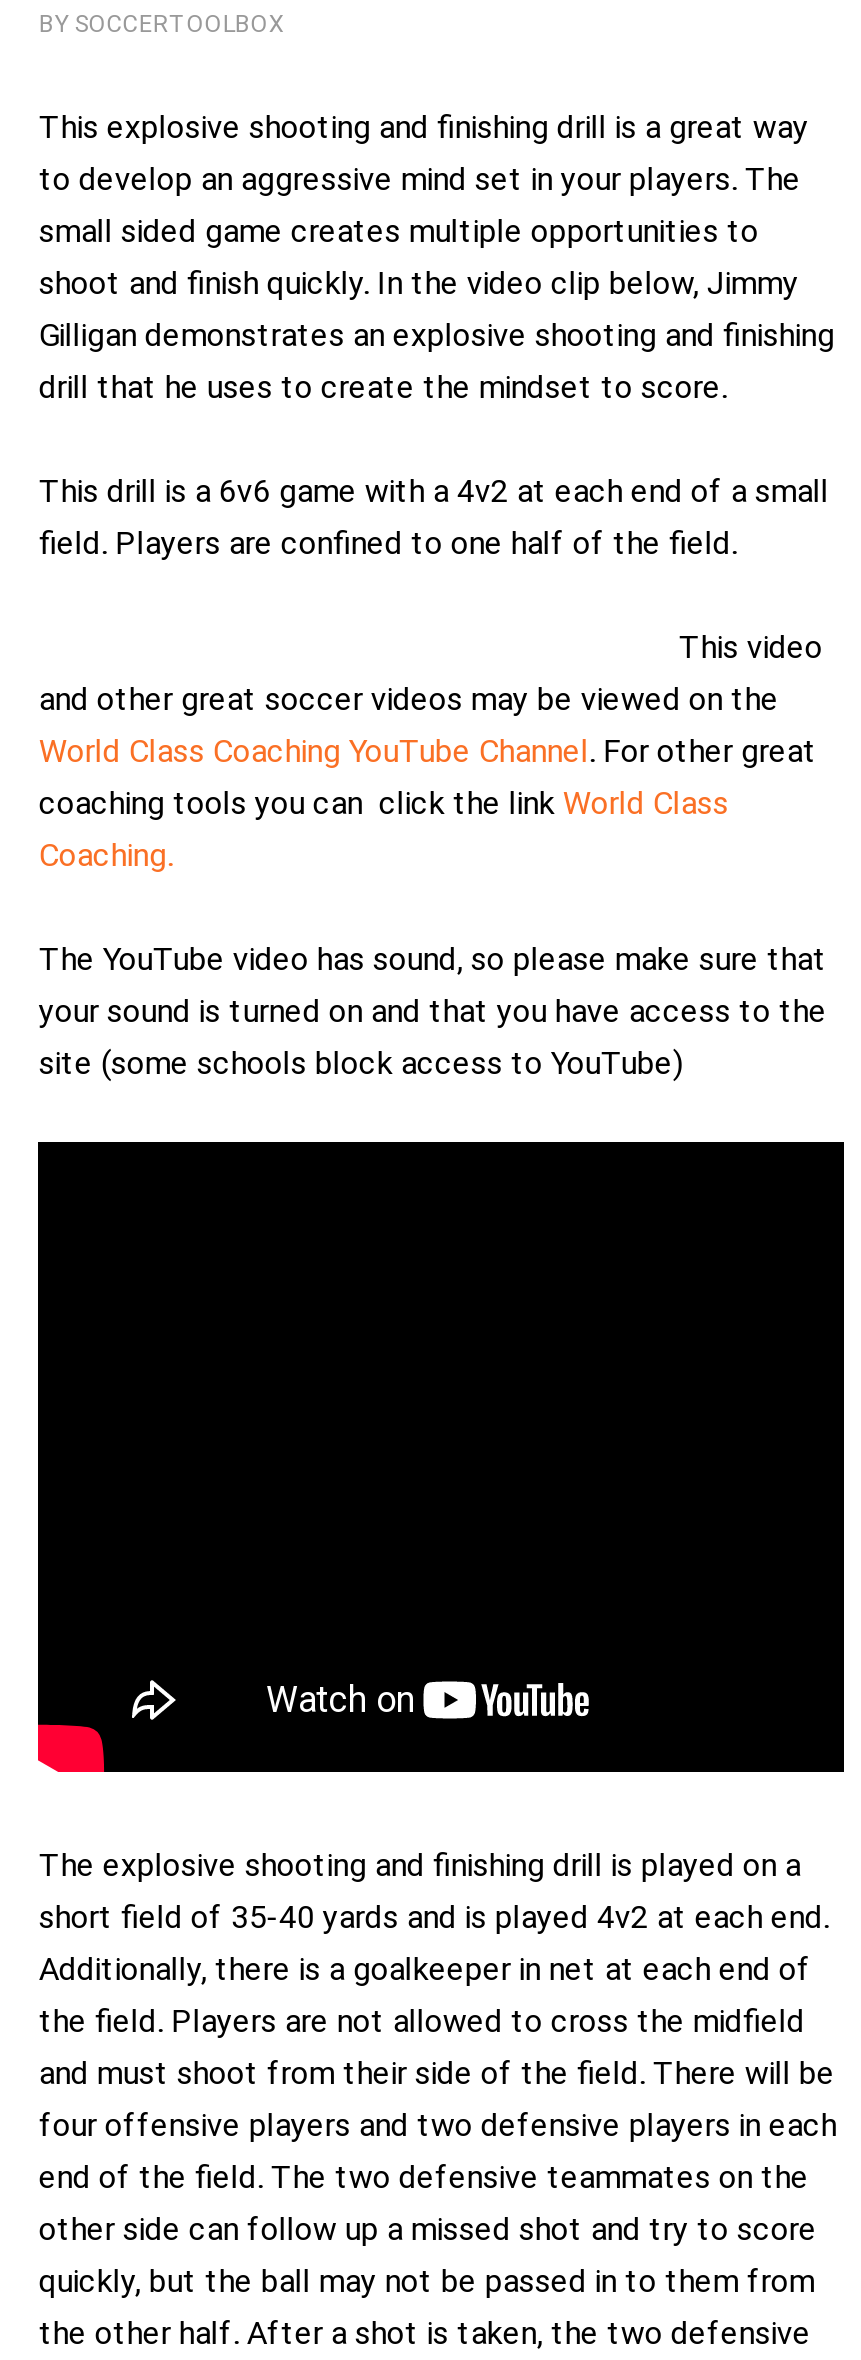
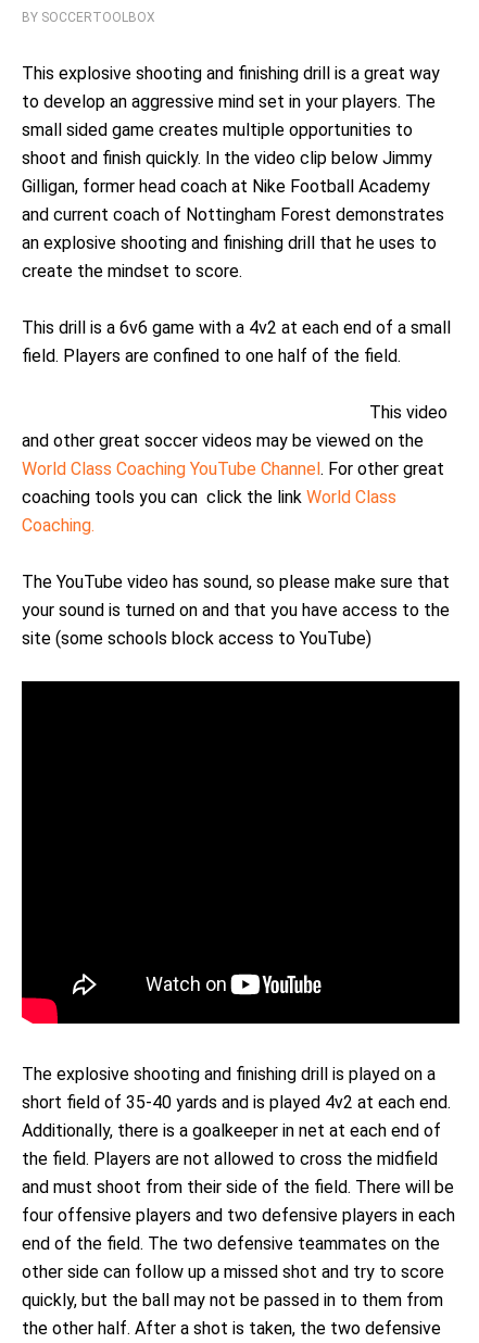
- shoot and finish quickly. In the video clip below, Jimmy
- Gilligan demonstrates an explosive shooting and finishing
- drill that he uses to create the mindset to score.
+ shoot and finish quickly. In the video clip below Jimmy
+ Gilligan, former head coach at Nike Football Academy
+ and current coach of Nottingham Forest demonstrates
+ an explosive shooting and finishing drill that he uses to
+ create the mindset to score.
